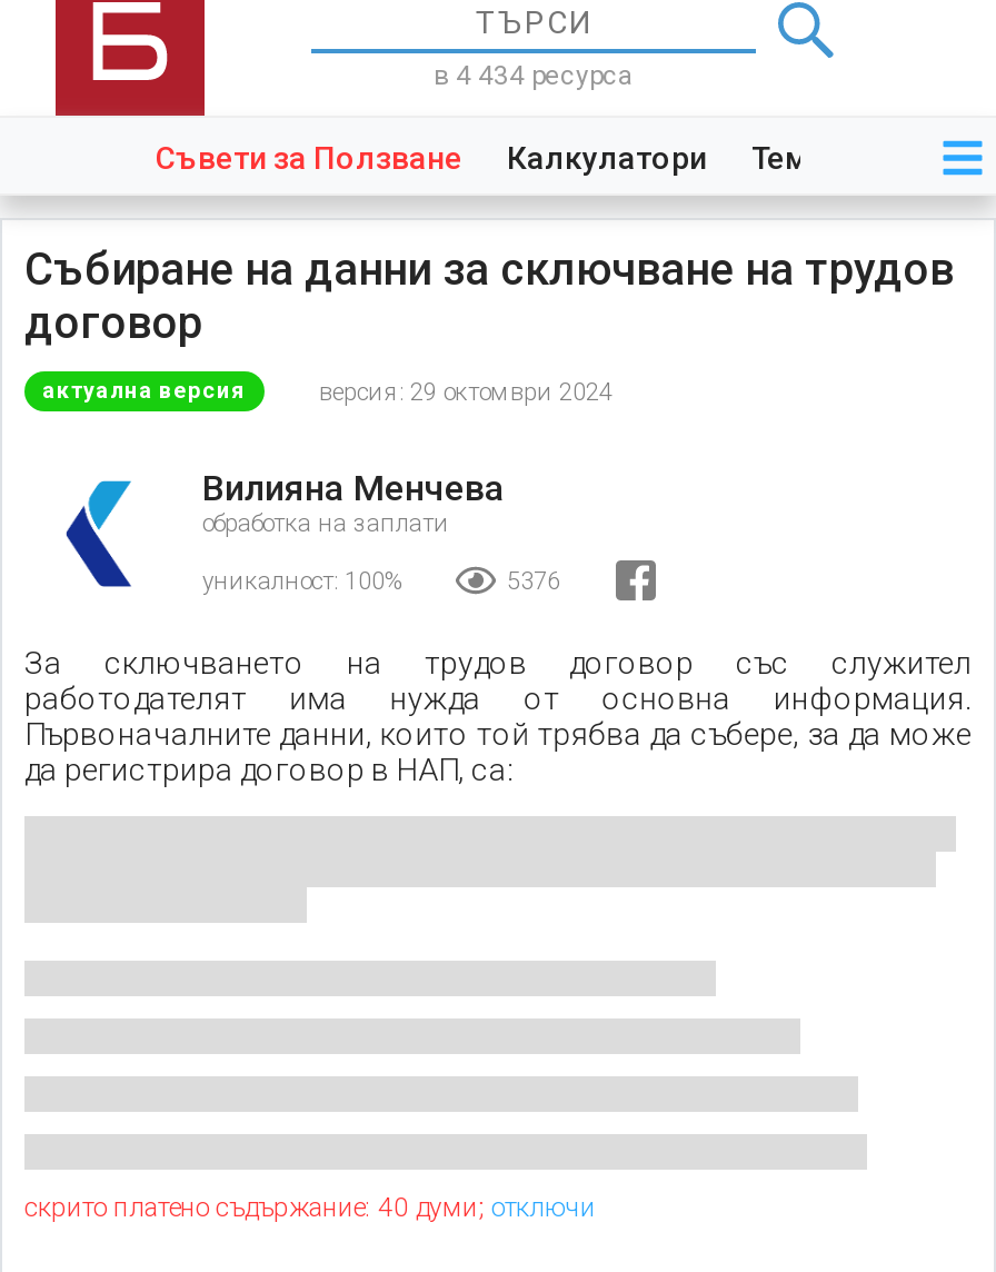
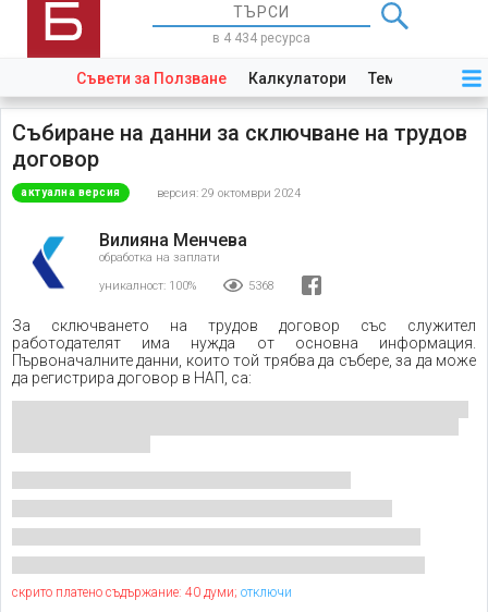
- 5376
+ 5368
